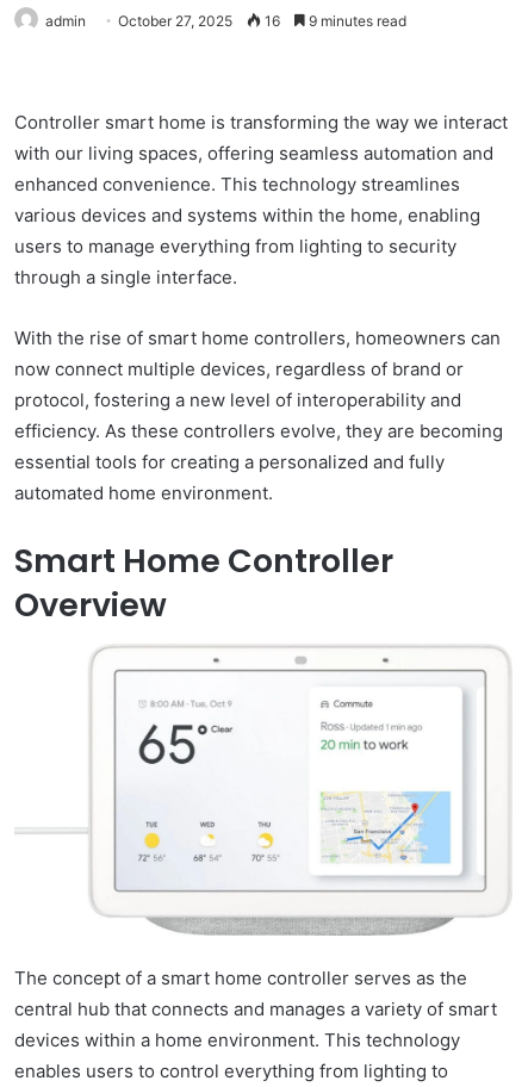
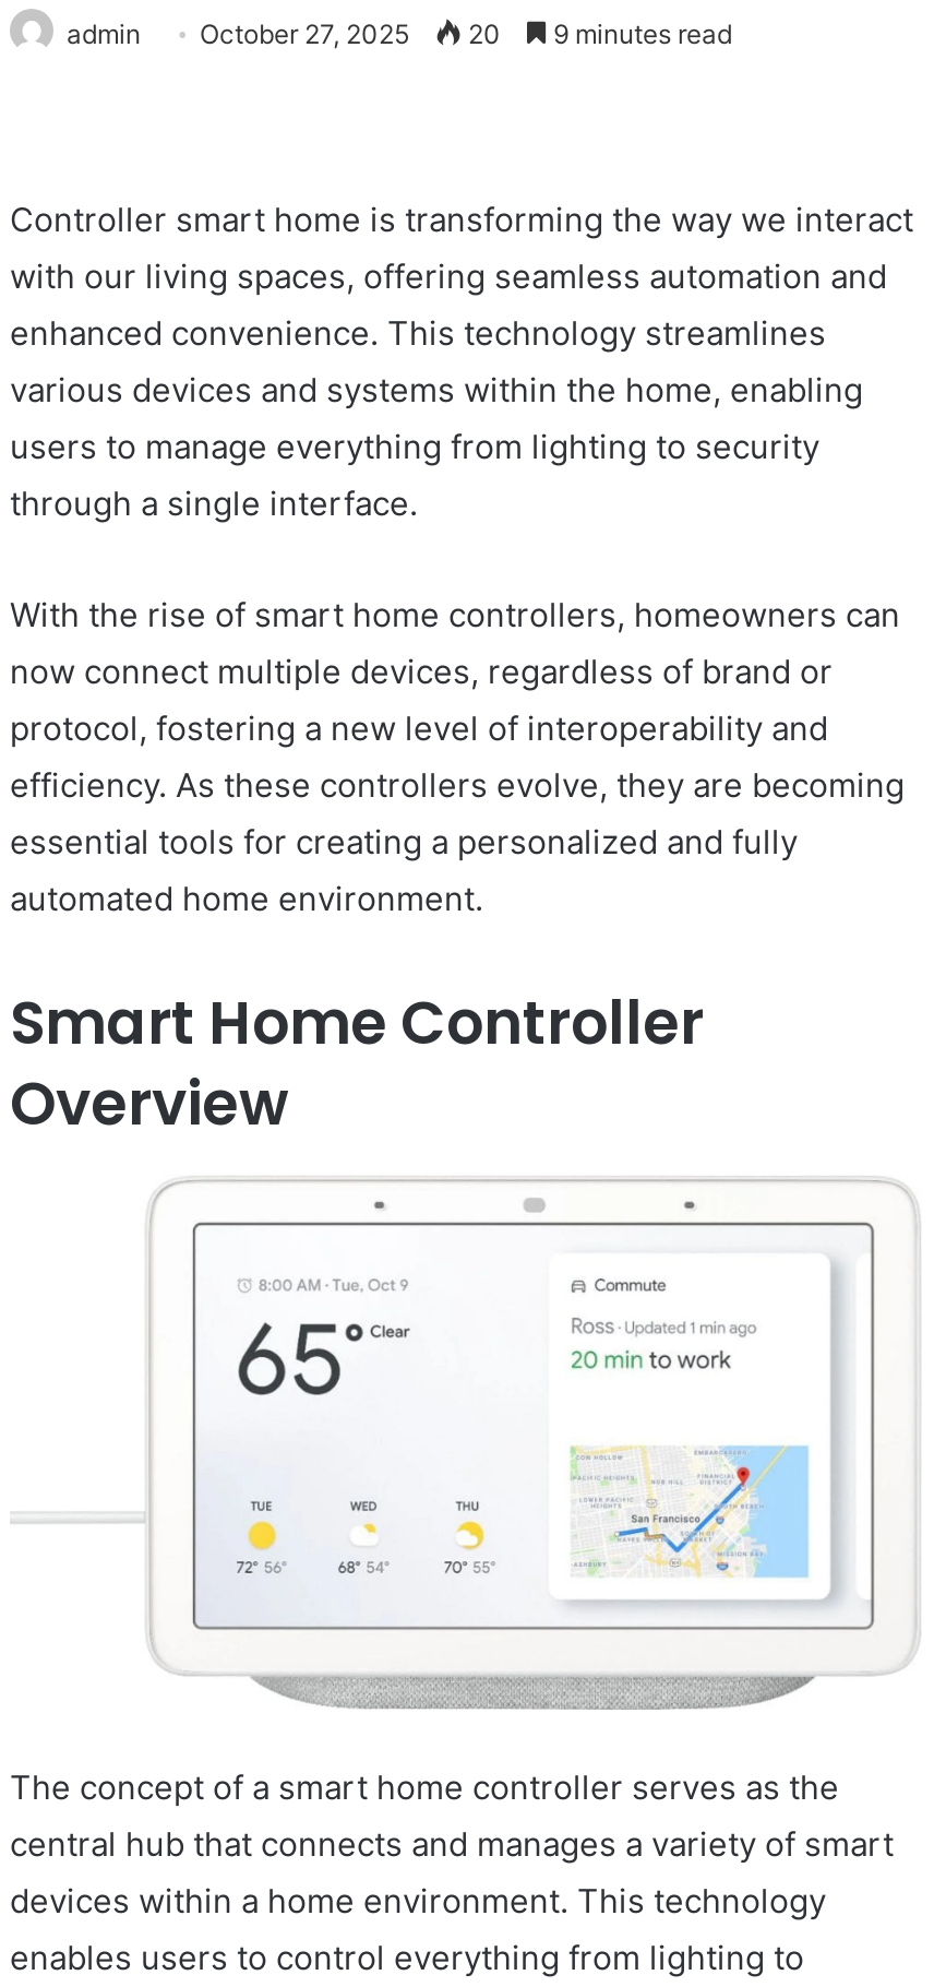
- admin October 27, 2025 16 9 minutes read
+ admin October 27, 2025 20 9 minutes read
